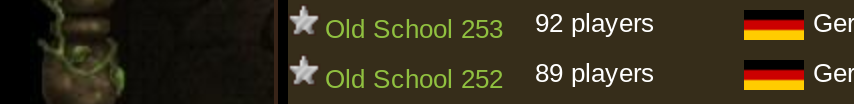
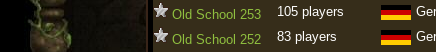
- Old School 253 92 players
+ Old School 253 105 players

- Old School 252 89 players
+ Old School 252 83 players
